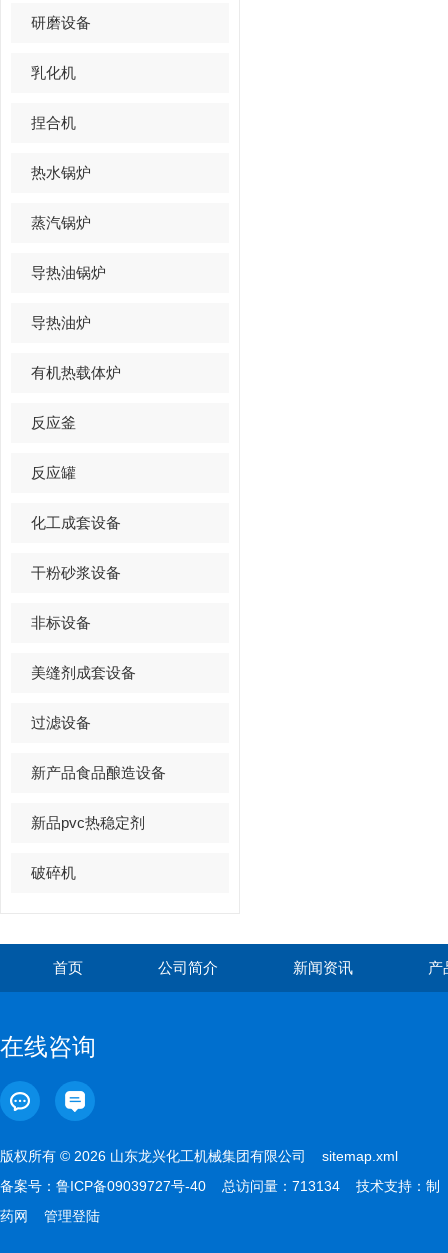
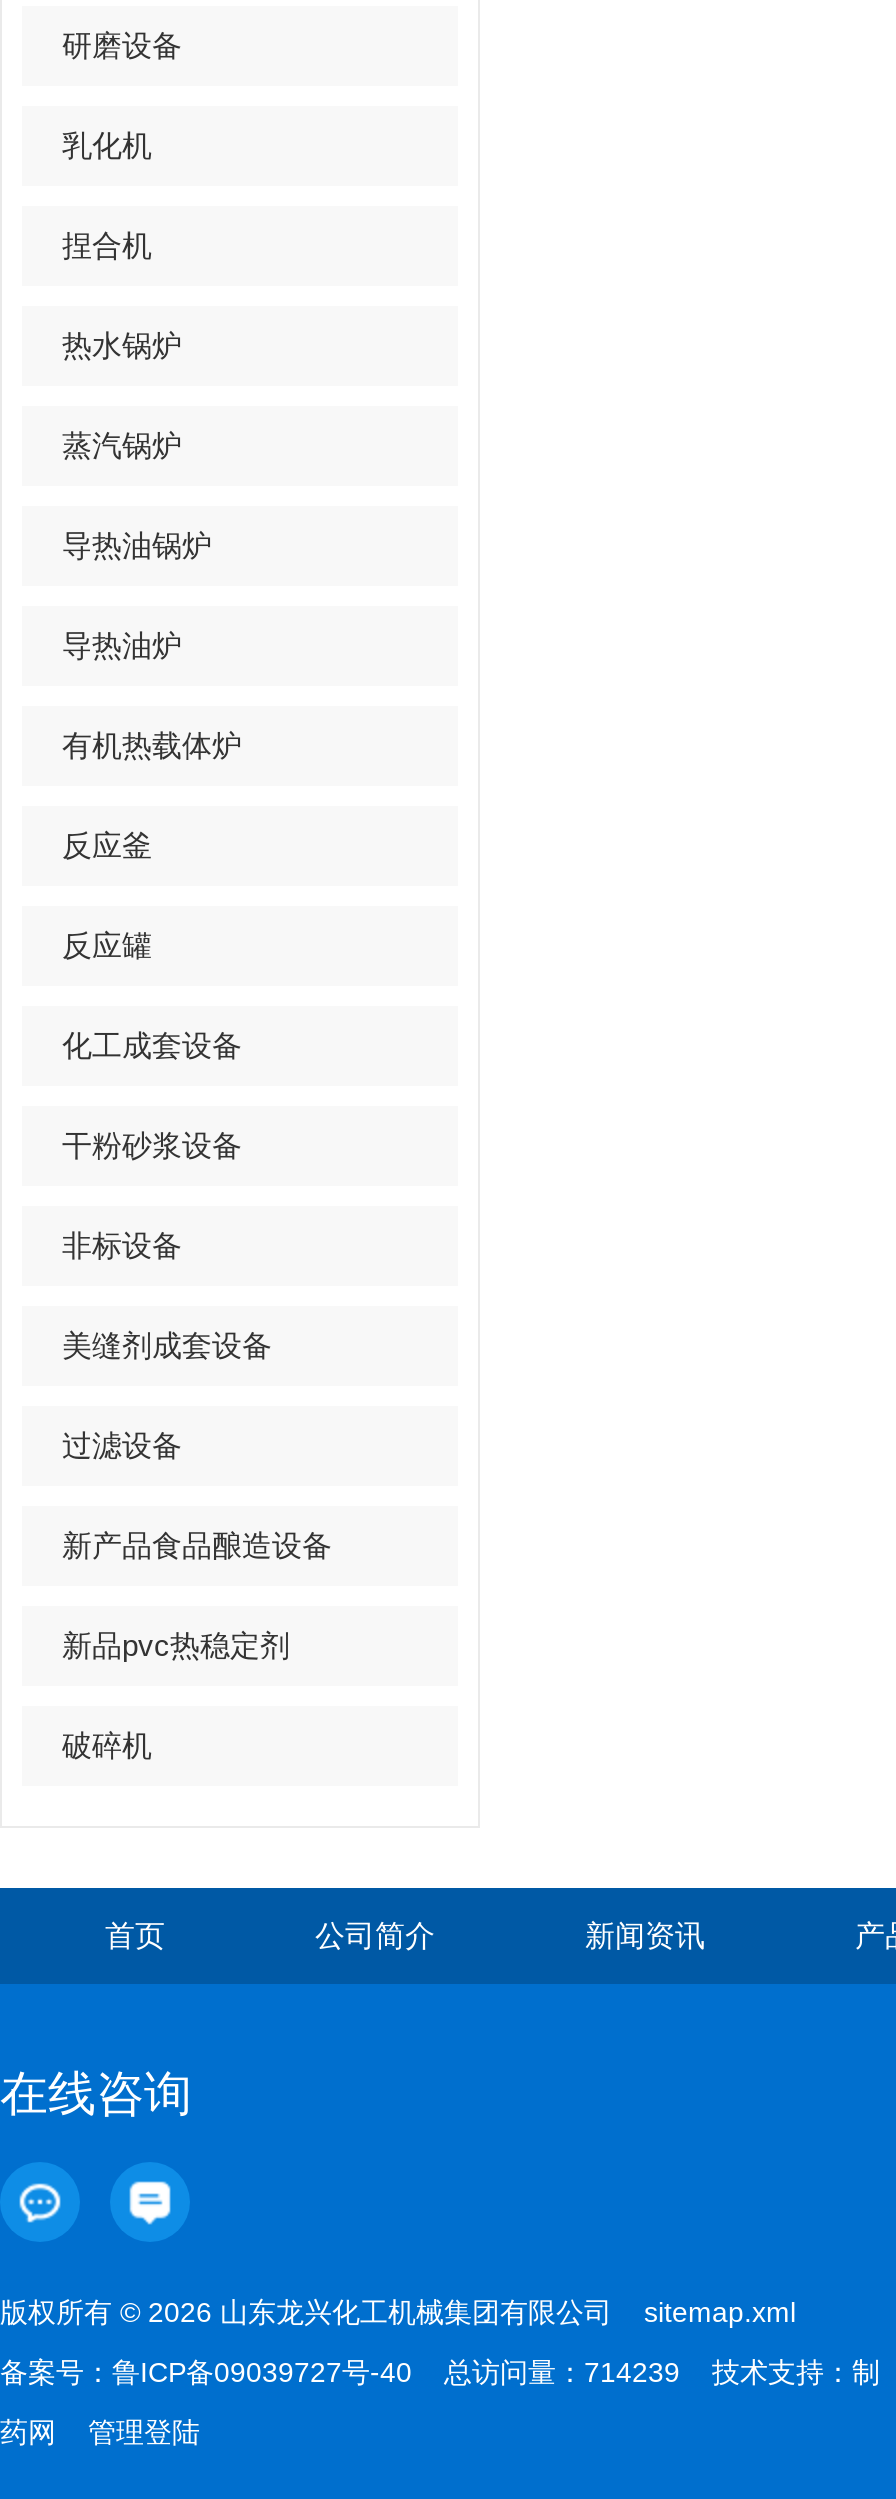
- 备案号：鲁ICP备09039727号-40总访问量：713134 技术支持：制
+ 备案号：鲁ICP备09039727号-40总访问量：714239 技术支持：制
